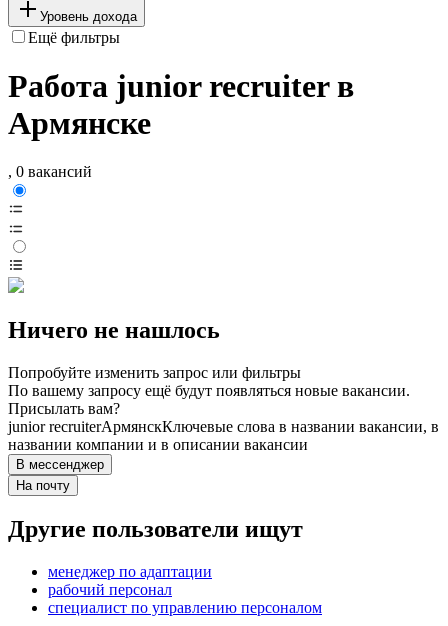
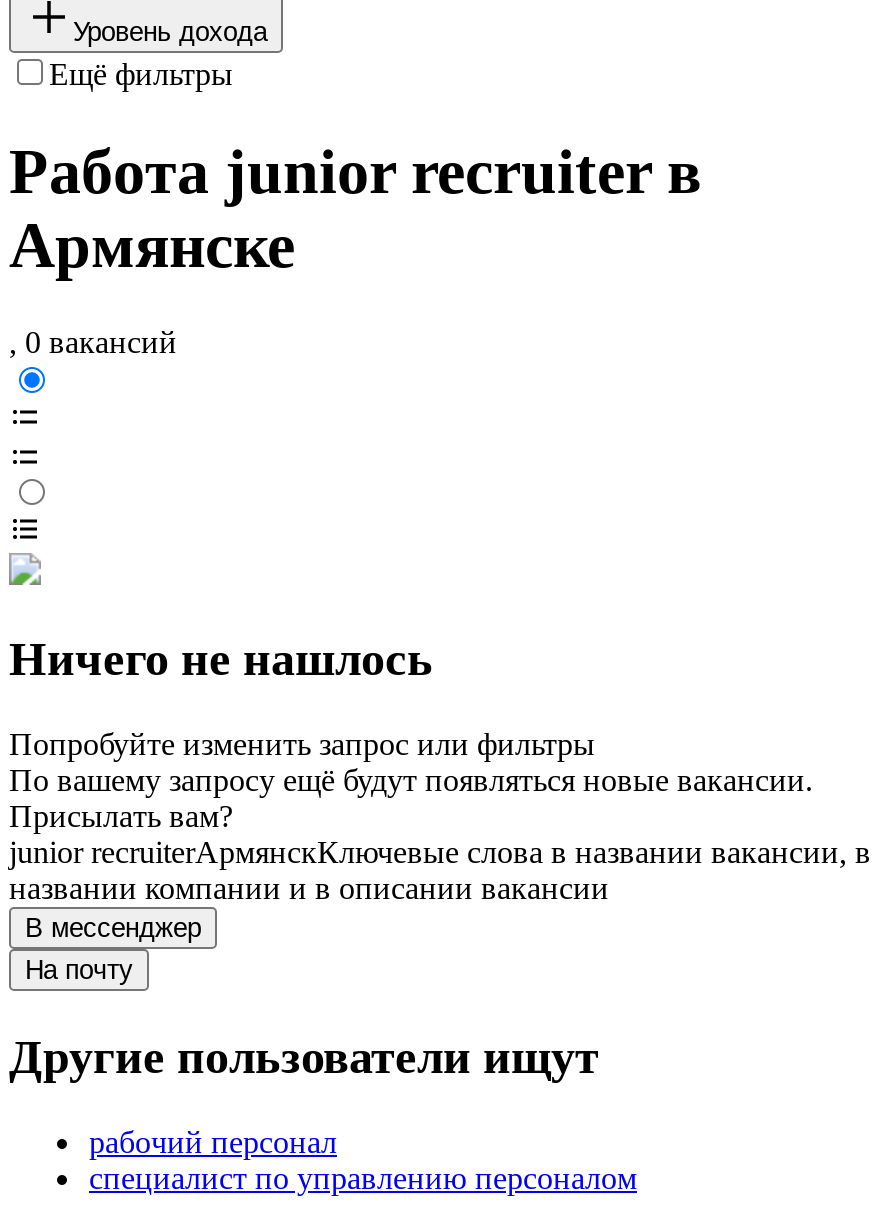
- менеджер по адаптации
